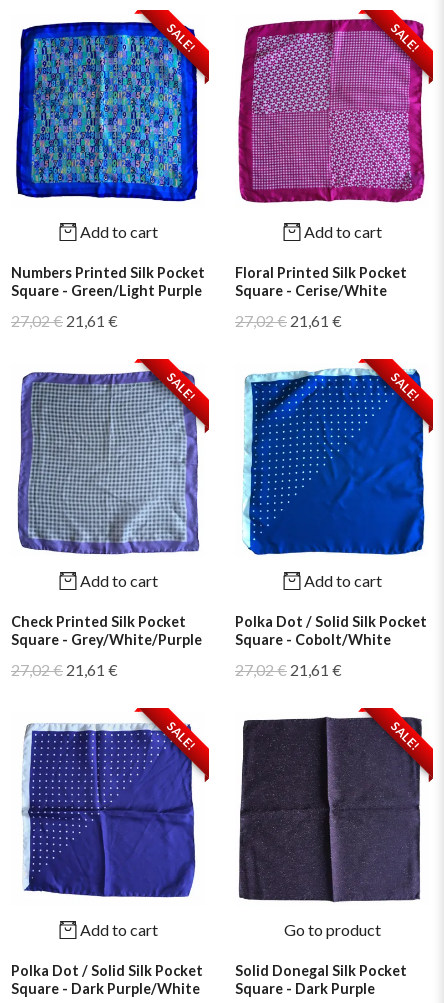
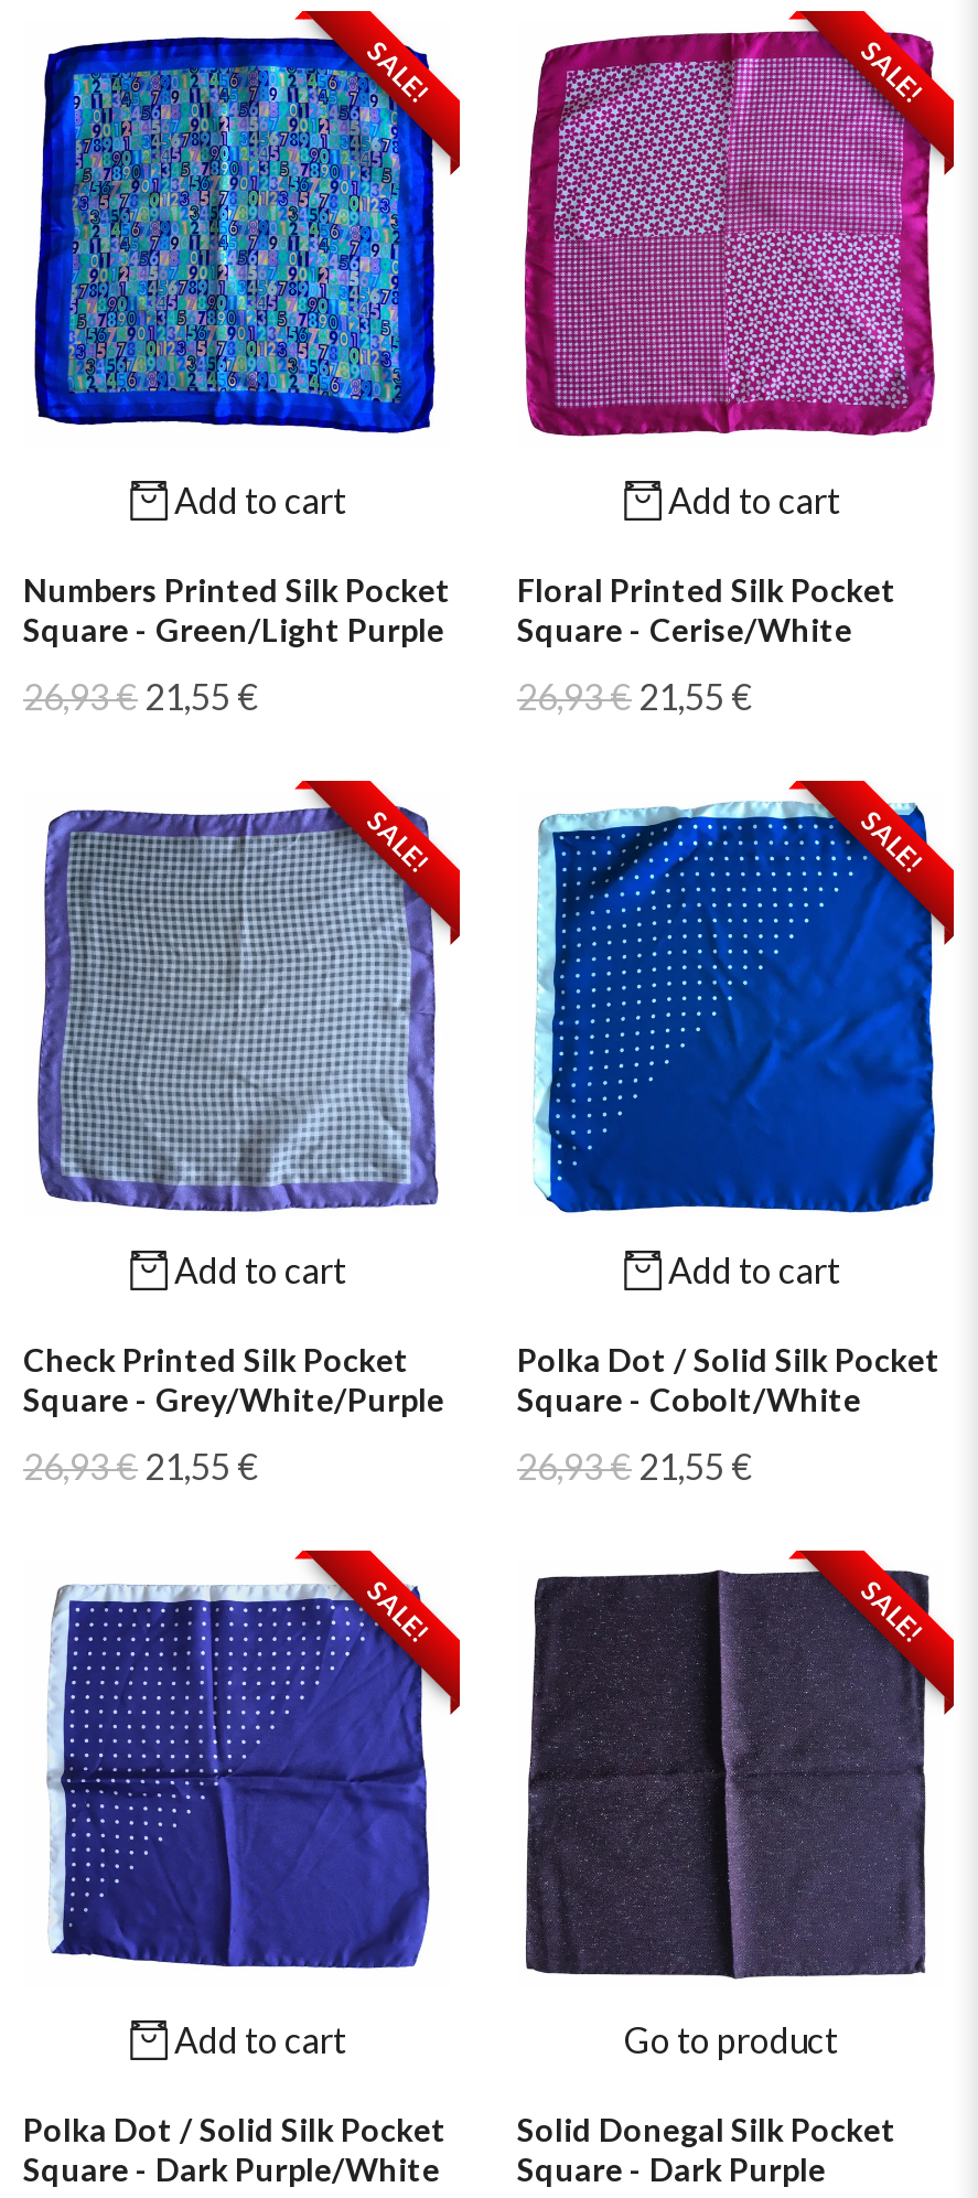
- 27,02 € 21,61 €
+ 26,93 € 21,55 €

- 27,02 € 21,61 €
+ 26,93 € 21,55 €

- 27,02 € 21,61 €
+ 26,93 € 21,55 €

- 27,02 € 21,61 €
+ 26,93 € 21,55 €
